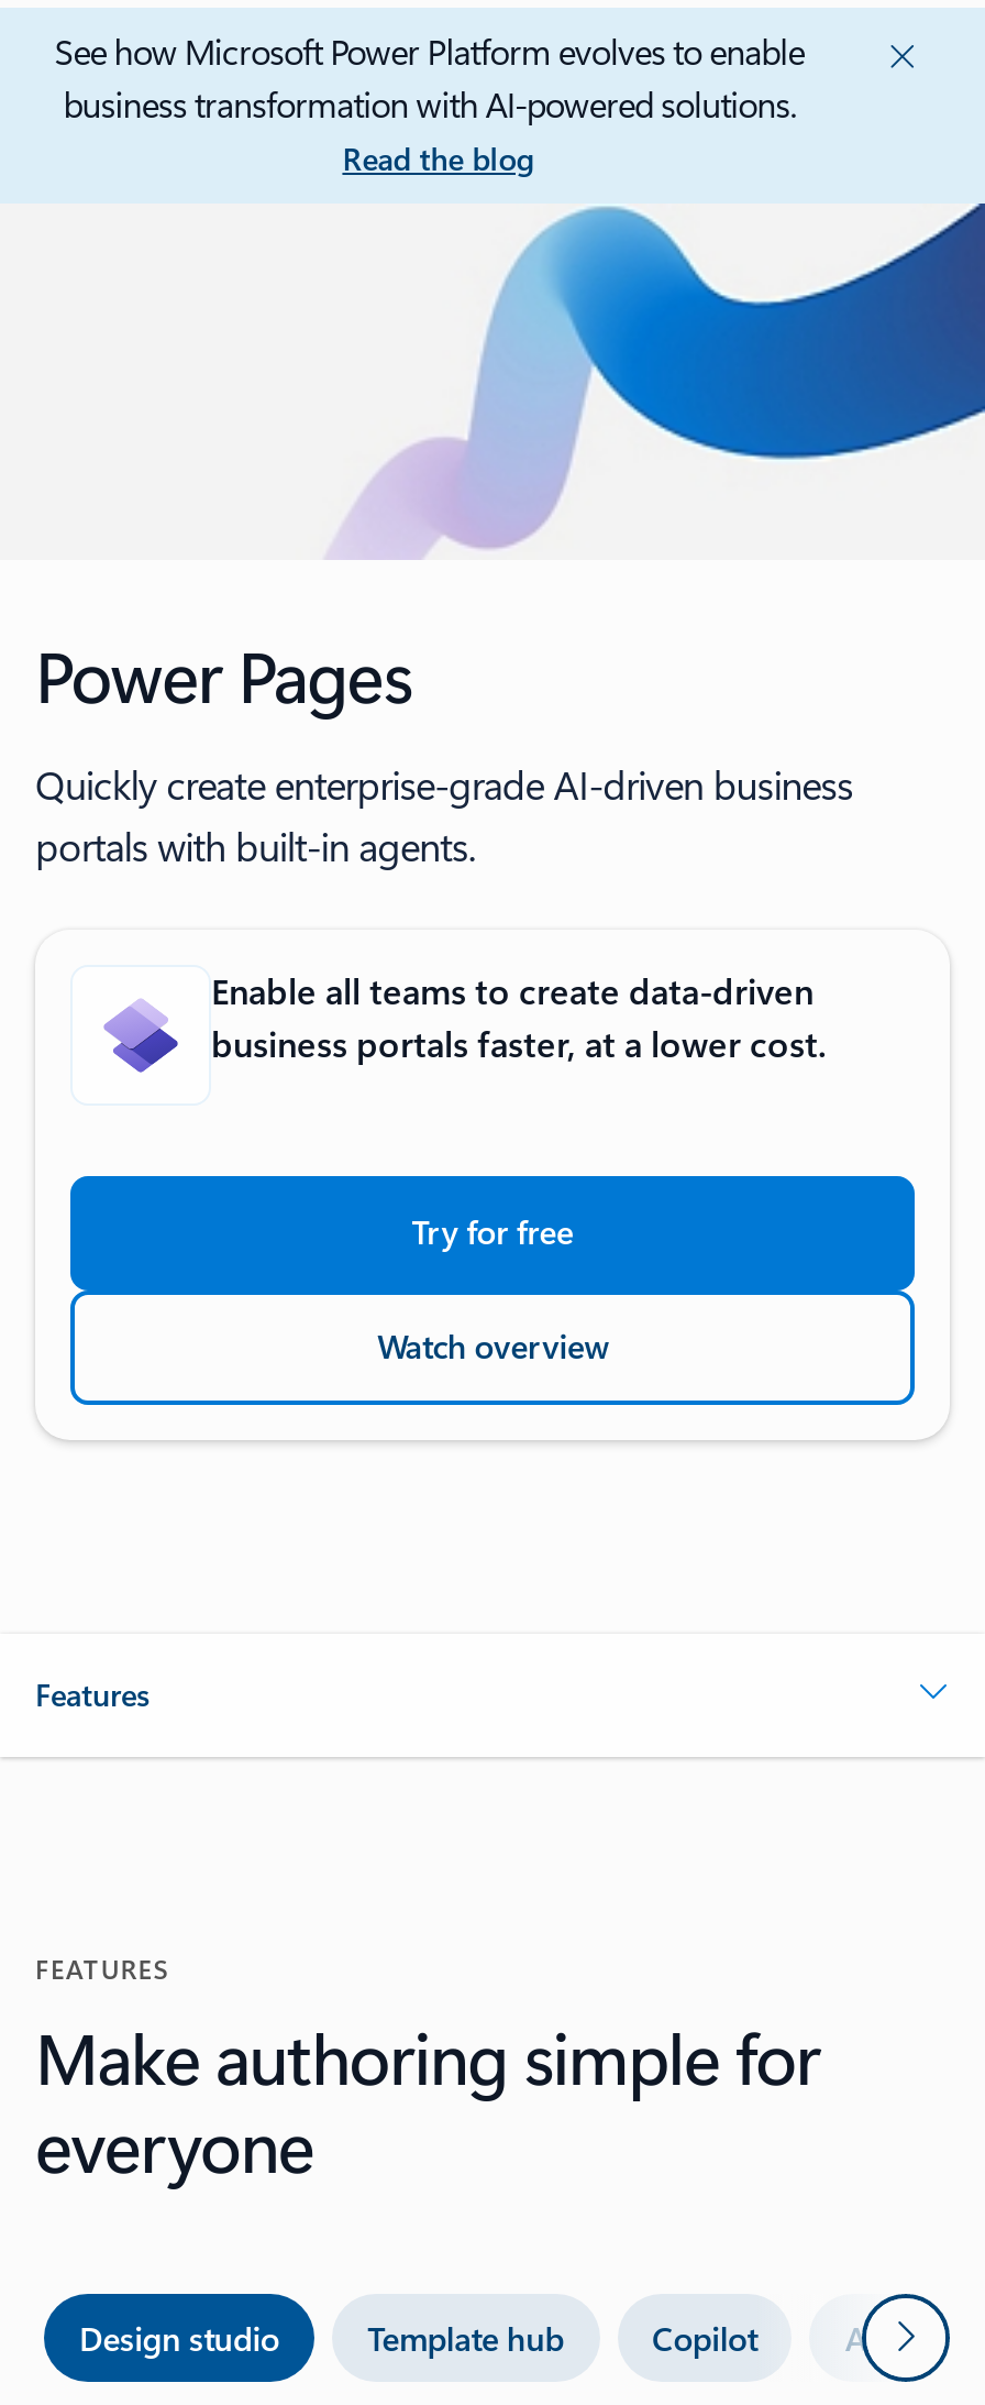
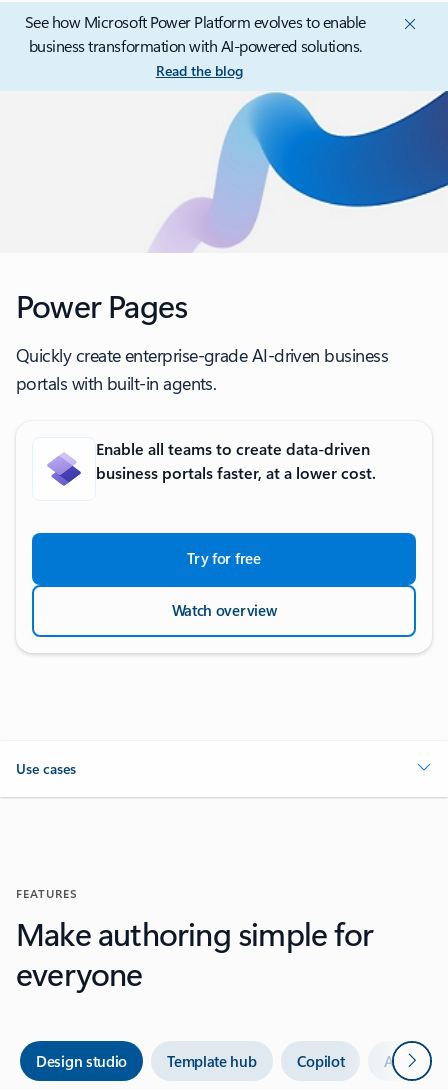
- Features
+ Use cases
